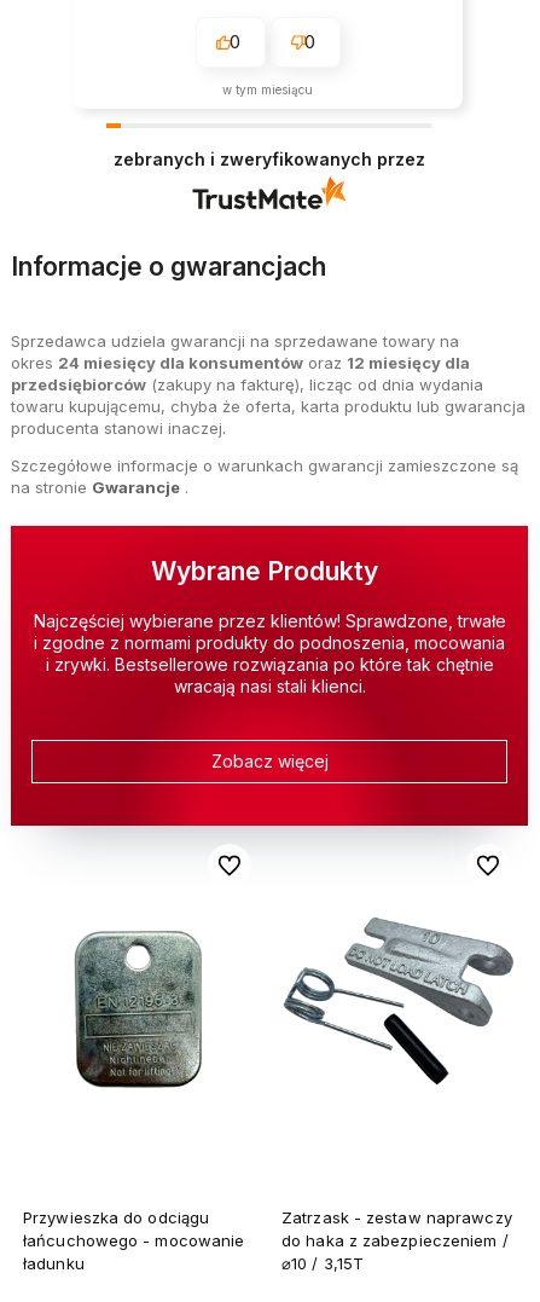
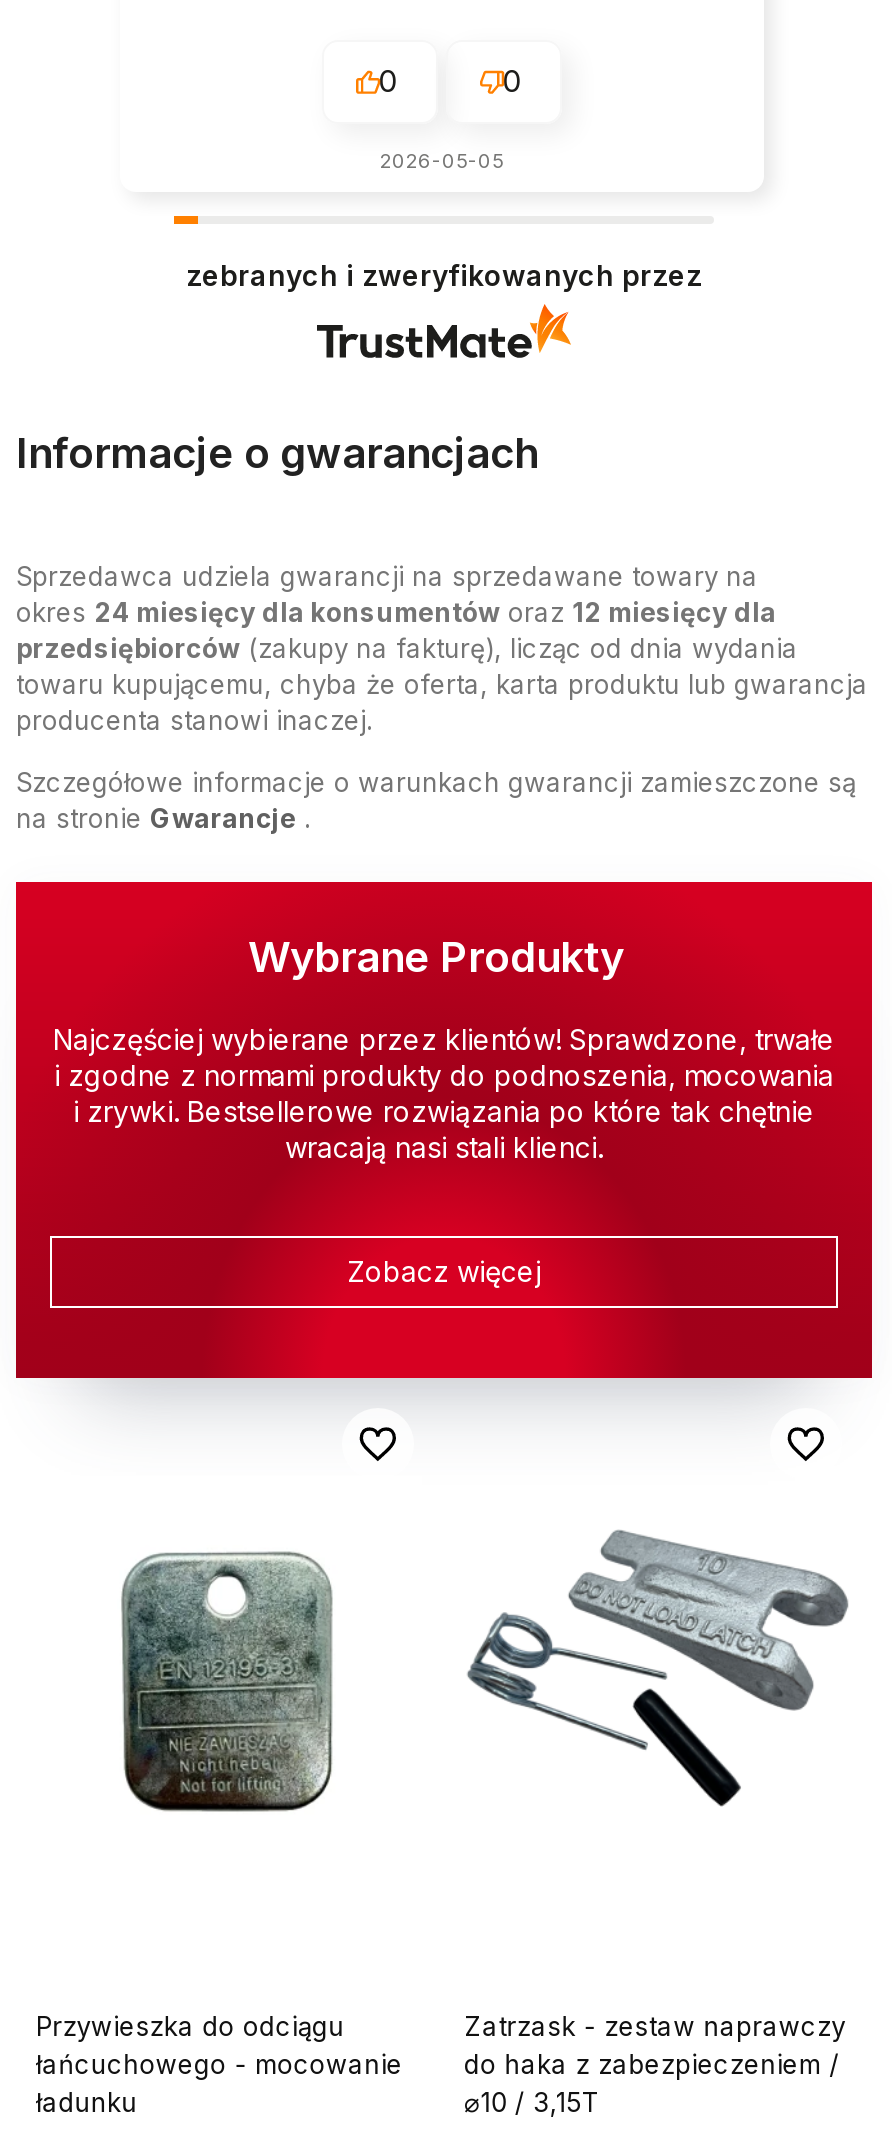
- w tym miesiącu
+ 2026-05-05
